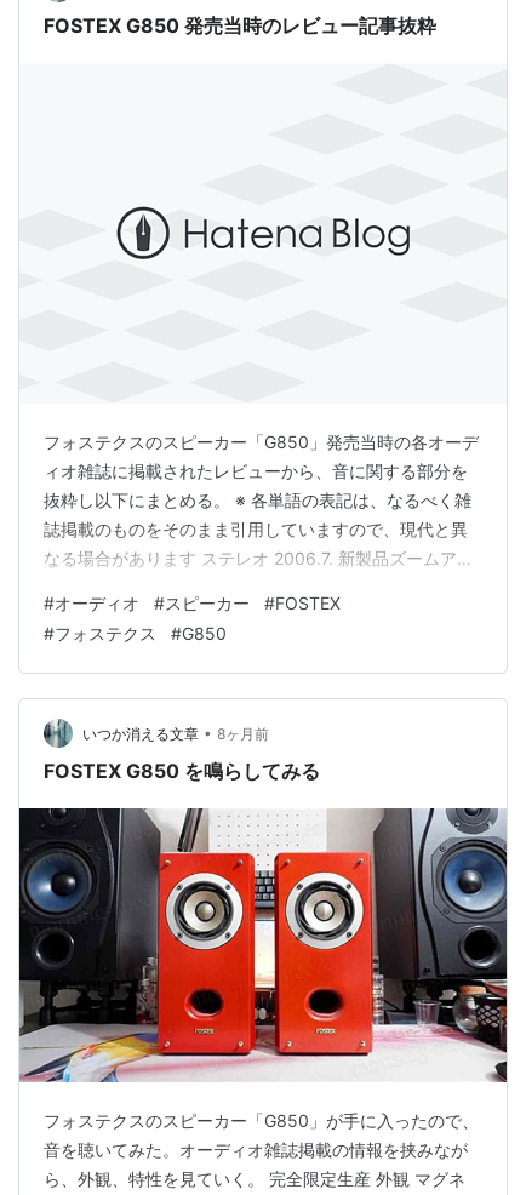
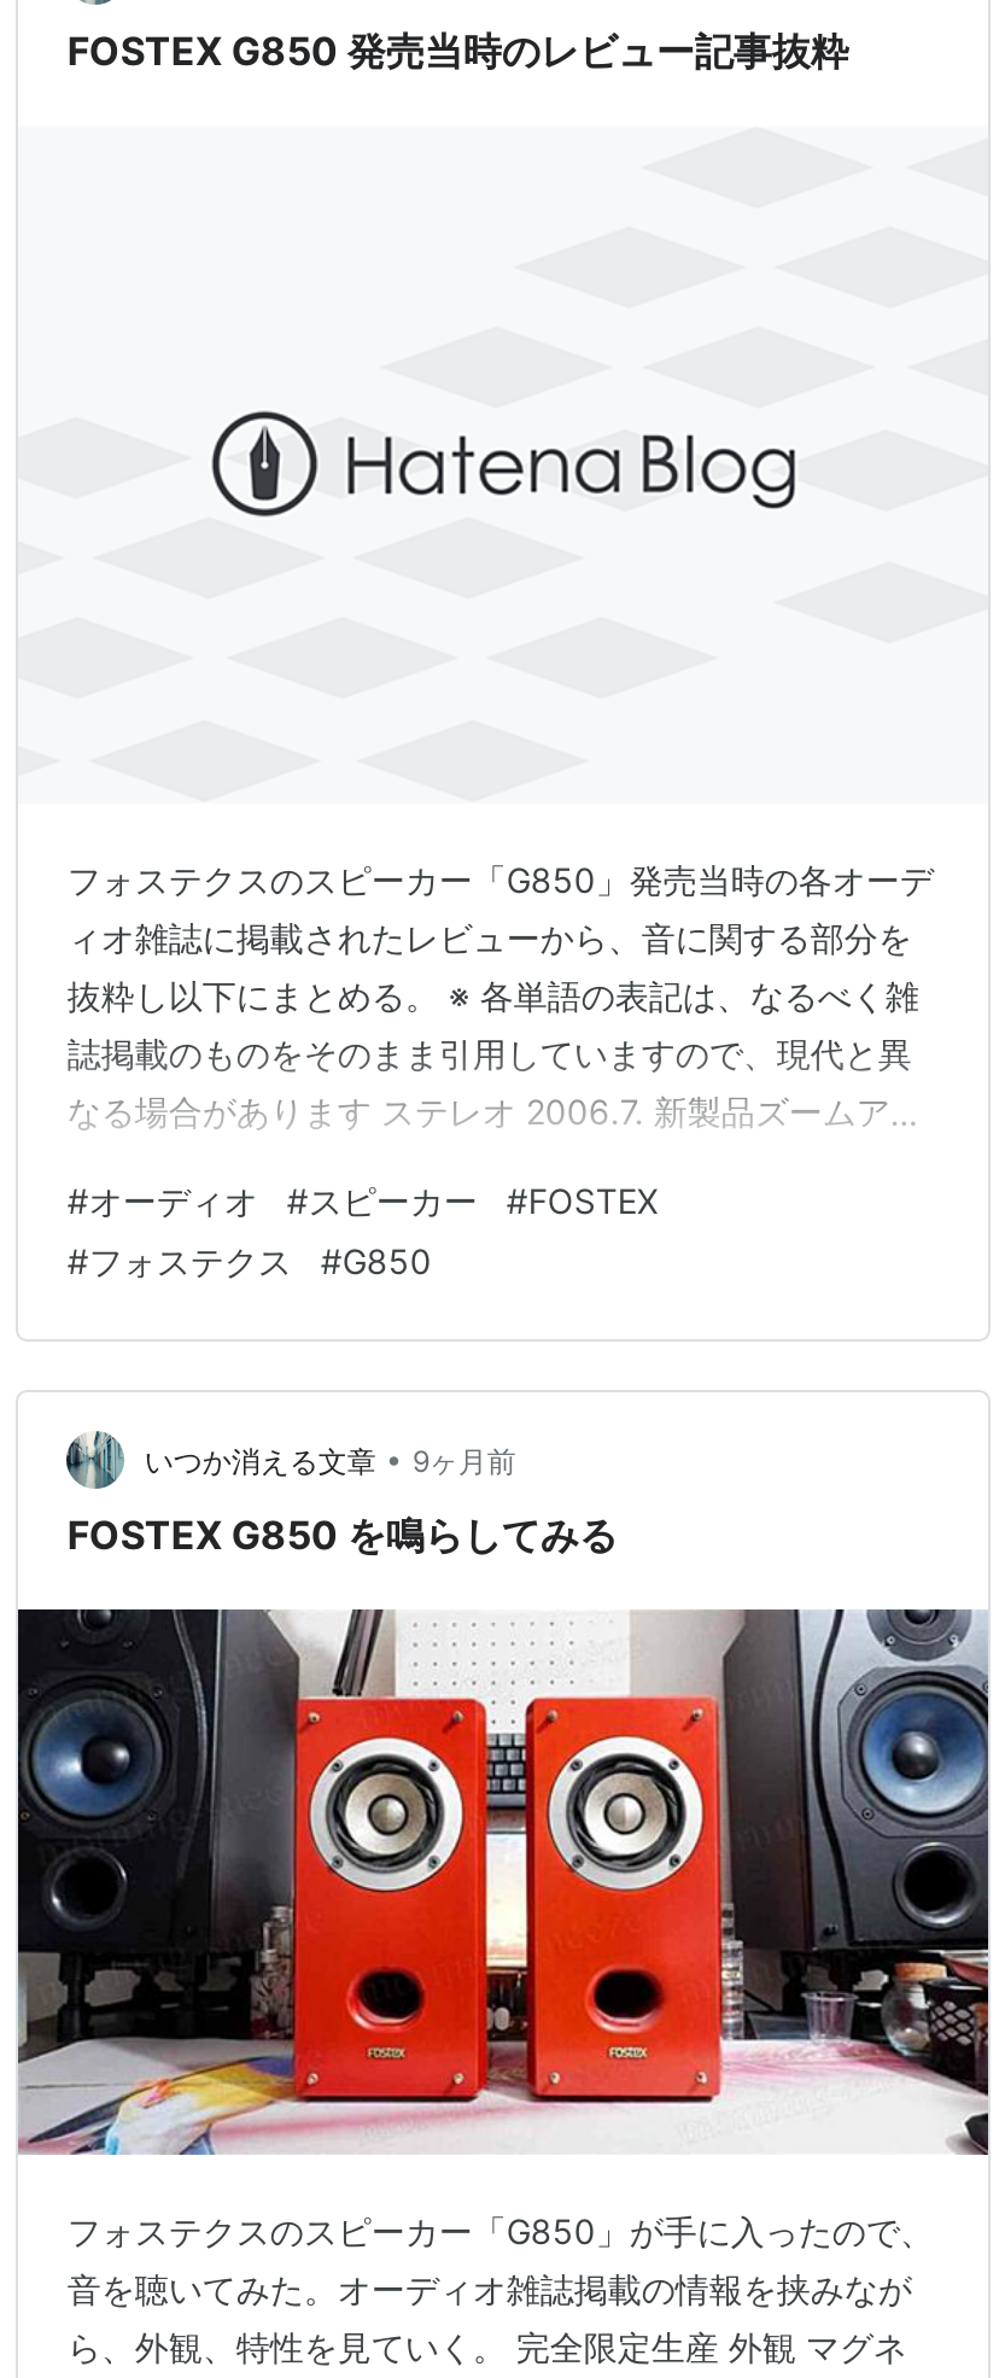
- いつか消える文章 • 8ヶ月前
+ いつか消える文章 • 9ヶ月前
